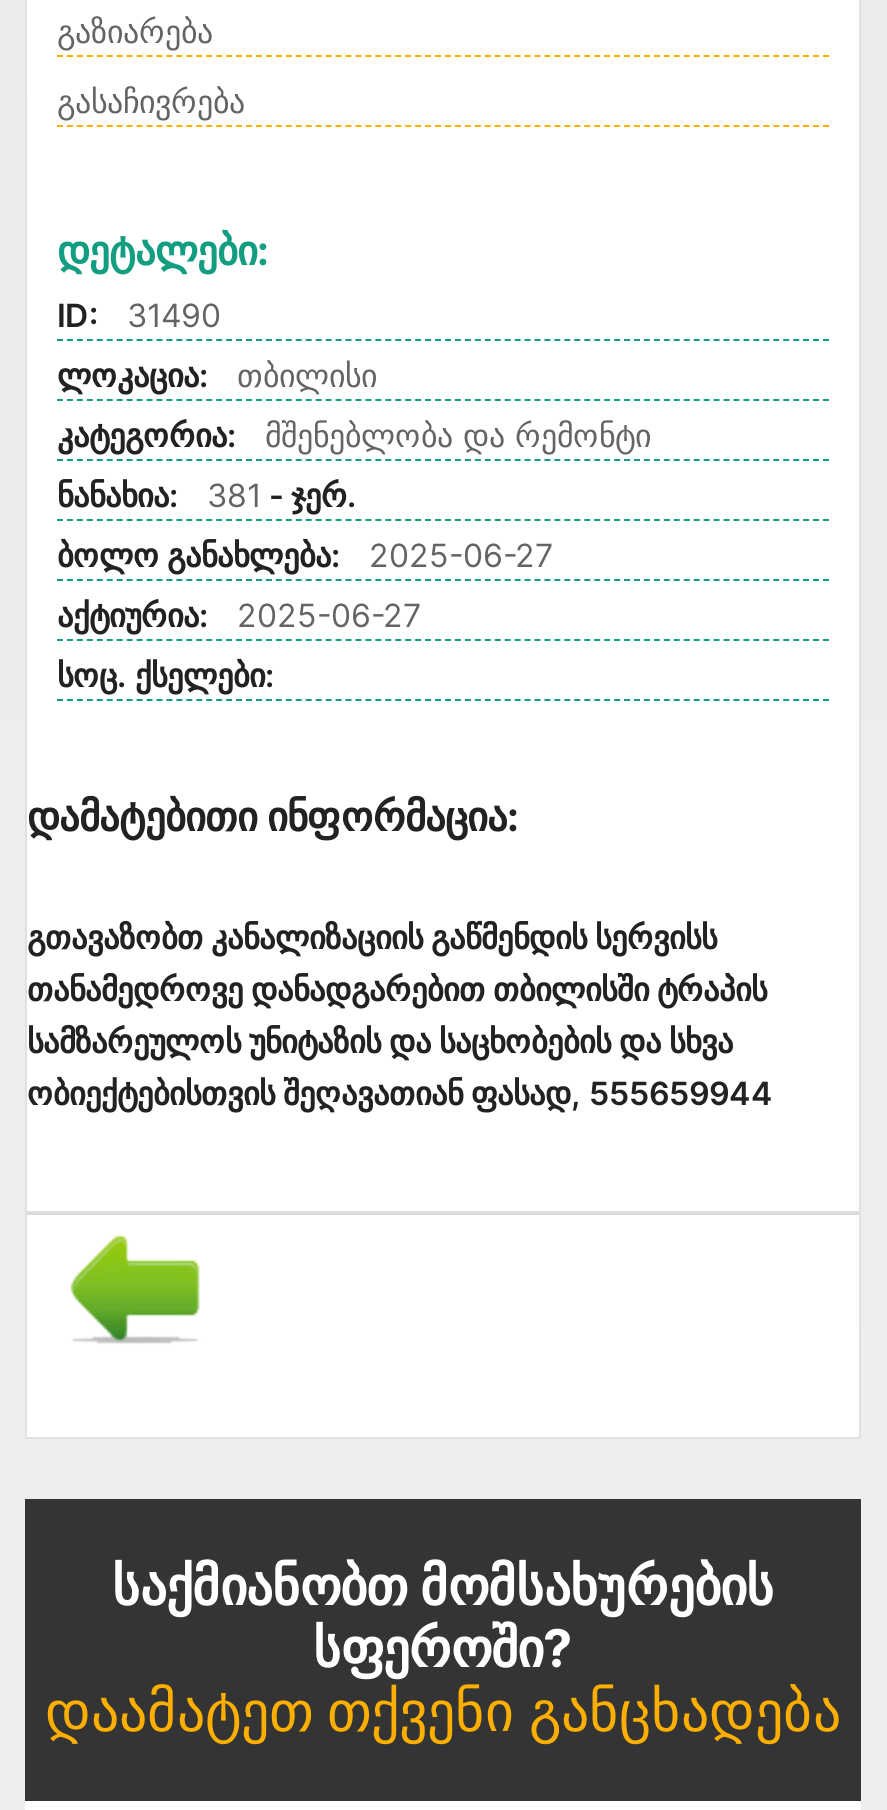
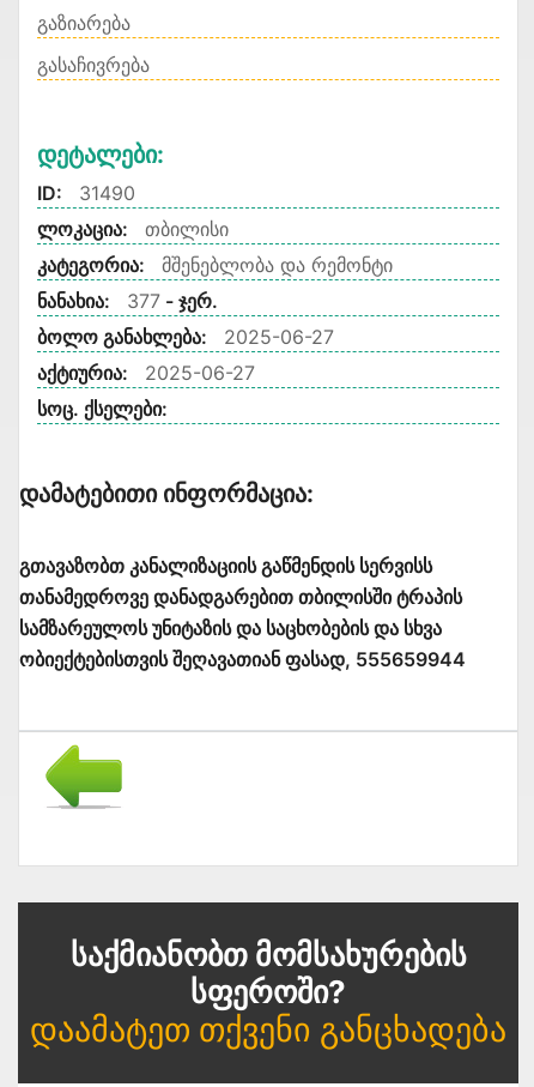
- ნანახია: 381 - ჯერ.
+ ნანახია: 377 - ჯერ.
